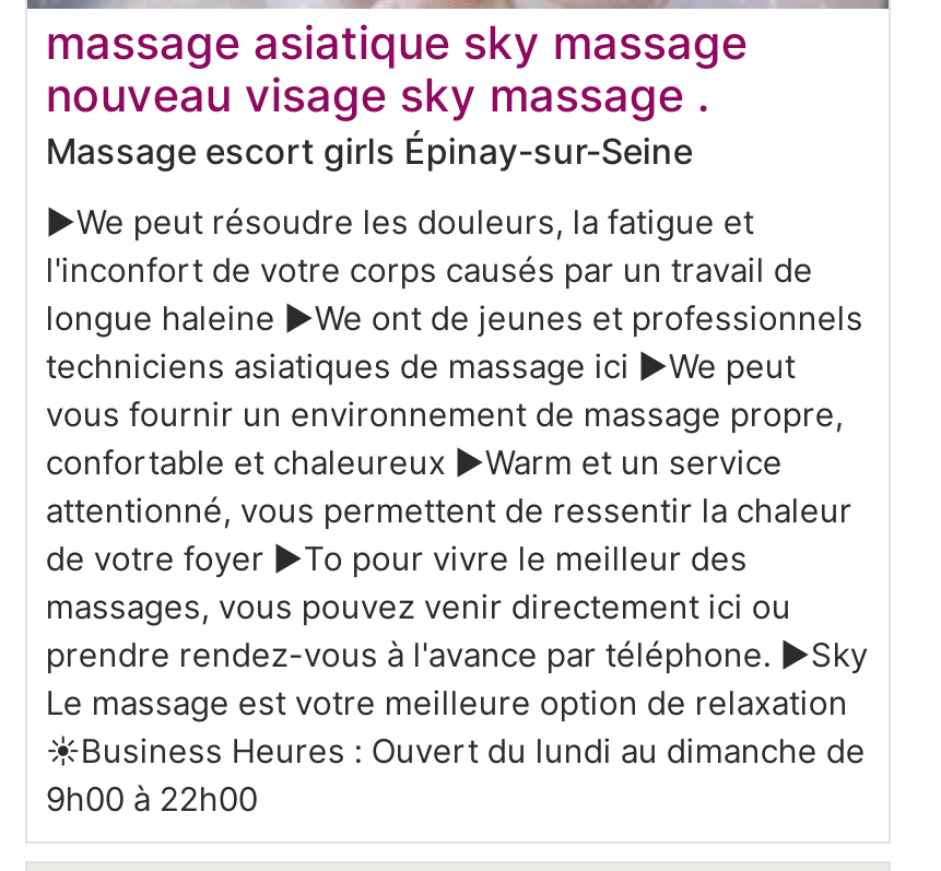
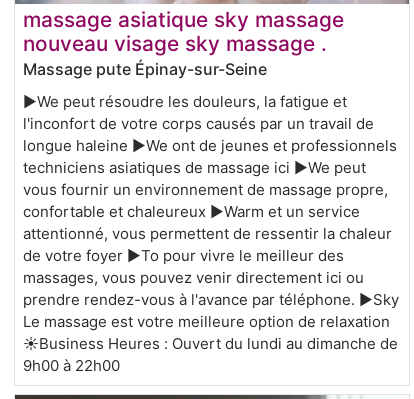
- Massage escort girls Épinay-sur-Seine
+ Massage pute Épinay-sur-Seine
